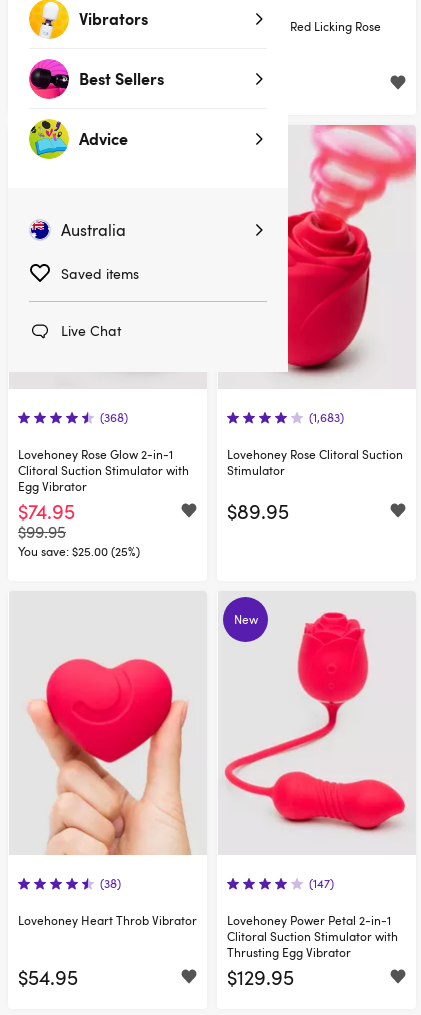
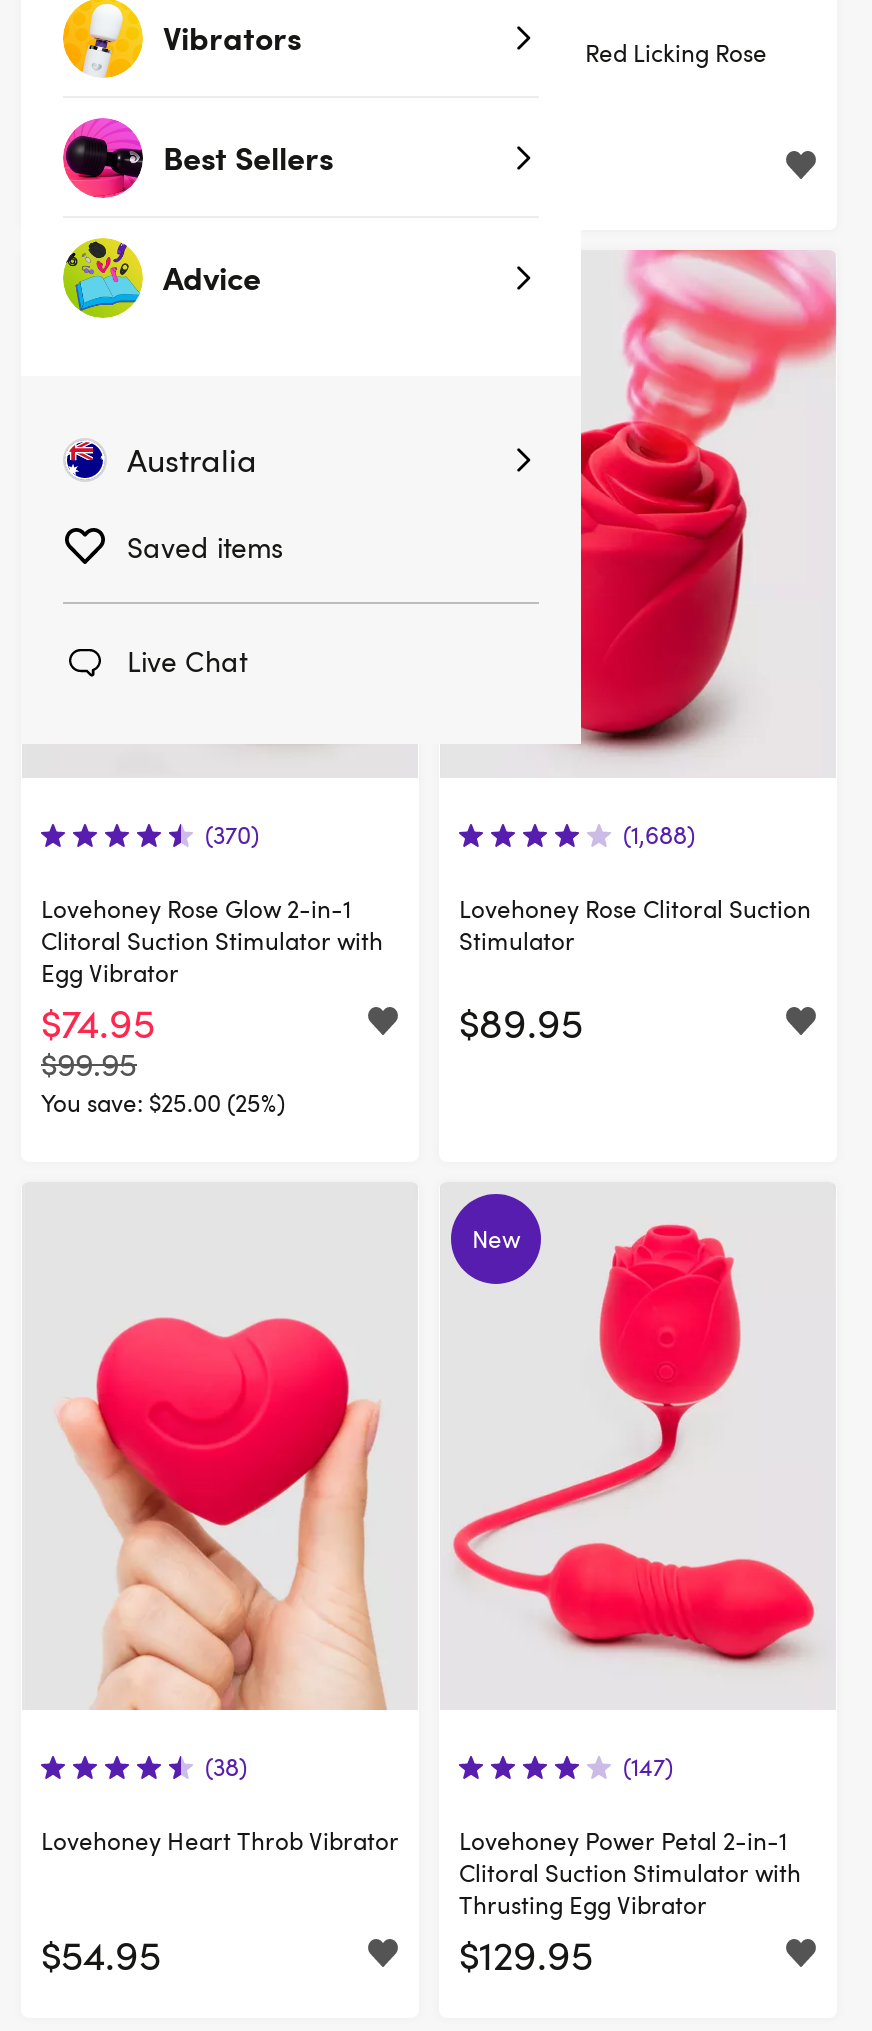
- (368)
+ (370)

- (1,683)
+ (1,688)
